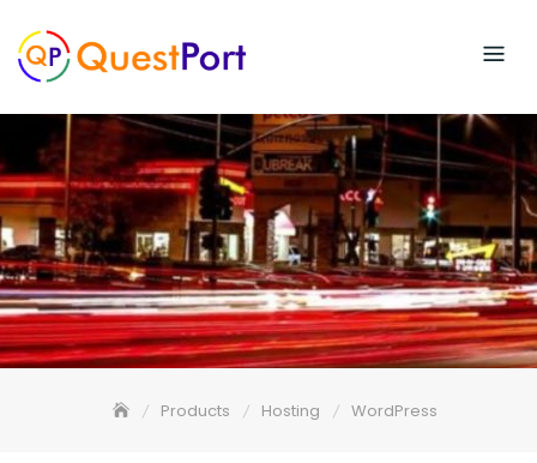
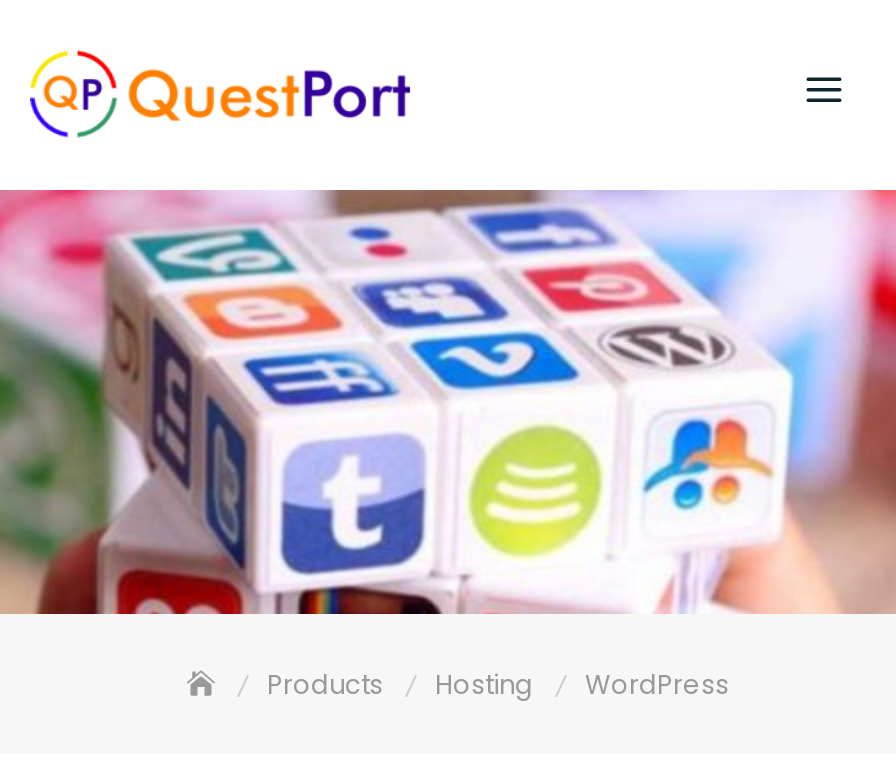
- [image]
+ [image]
